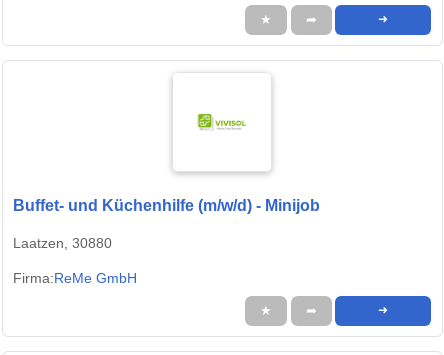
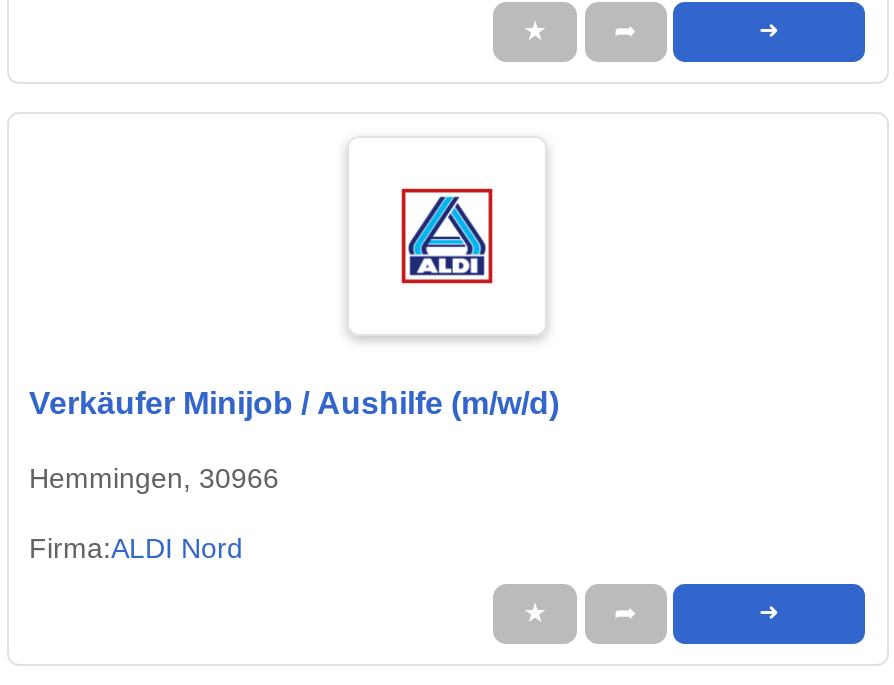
- [image]
+ [image]

- Buffet- und Küchenhilfe (m/w/d) - Minijob
+ Verkäufer Minijob / Aushilfe (m/w/d)

- Laatzen, 30880
+ Hemmingen, 30966

- Firma:ReMe GmbH
+ Firma:ALDI Nord
